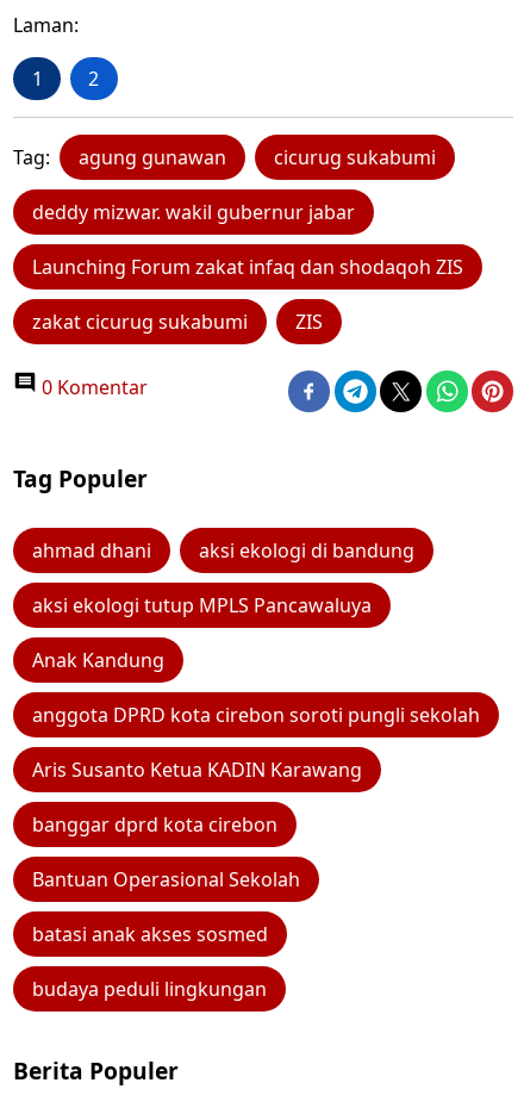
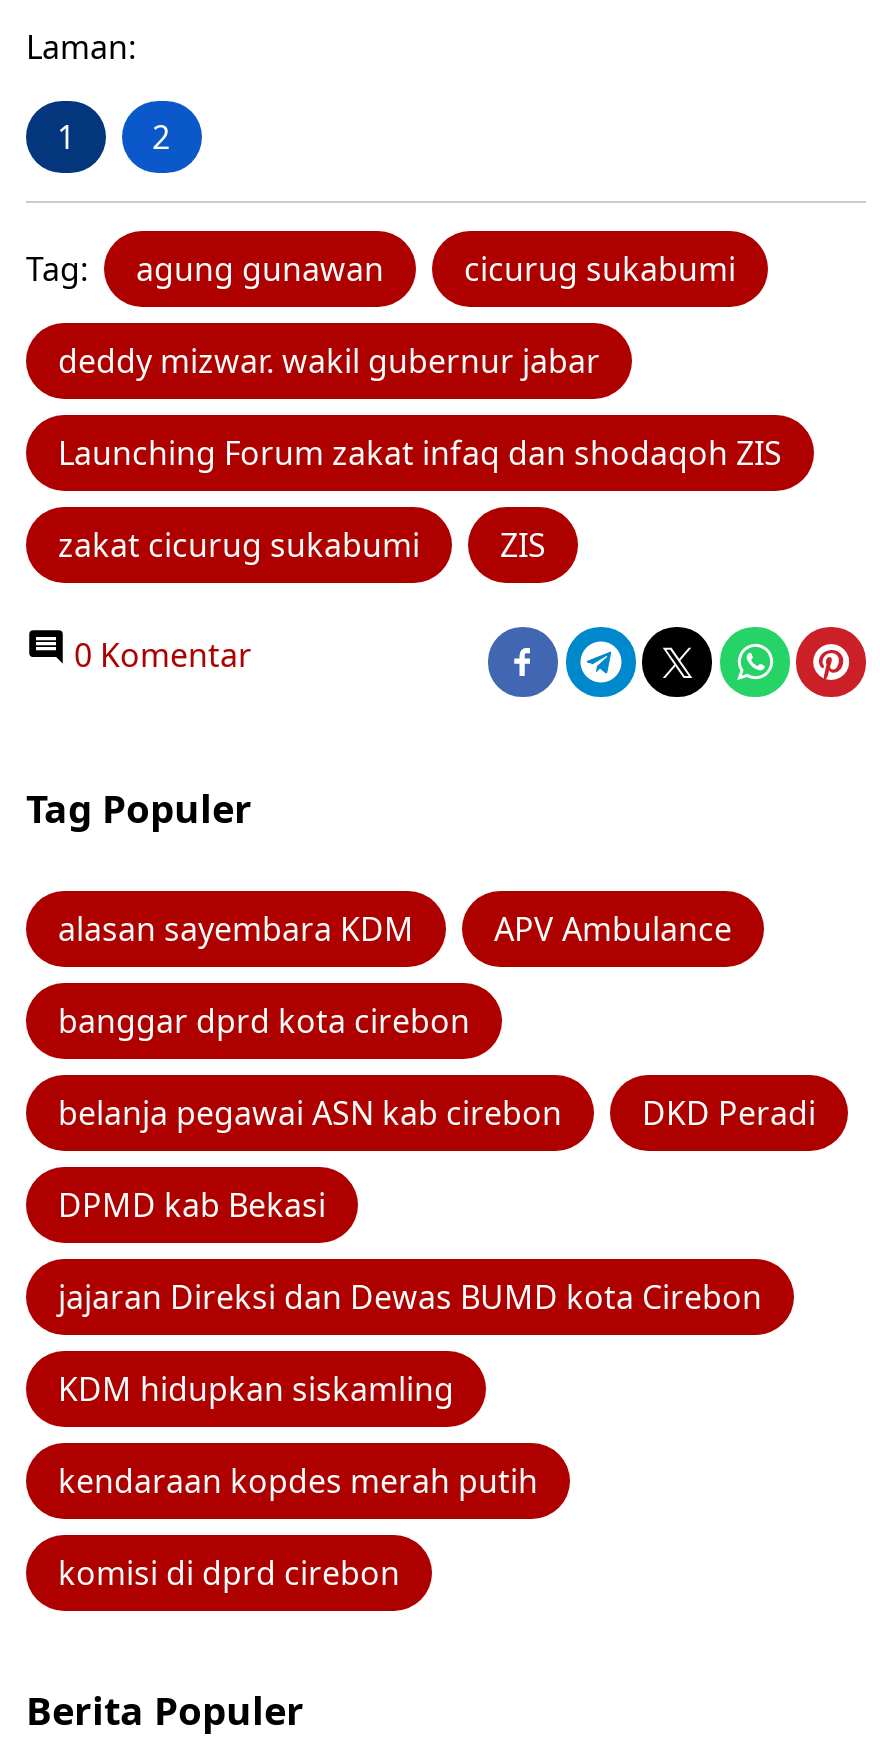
- ahmad dhani
- aksi ekologi di bandung
- aksi ekologi tutup MPLS Pancawaluya
- Anak Kandung
- anggota DPRD kota cirebon soroti pungli sekolah
- Aris Susanto Ketua KADIN Karawang
+ alasan sayembara KDM
+ APV Ambulance

moved up: banggar dprd kota cirebon

- Bantuan Operasional Sekolah
- batasi anak akses sosmed
- budaya peduli lingkungan
+ belanja pegawai ASN kab cirebon
+ DKD Peradi
+ DPMD kab Bekasi
+ jajaran Direksi dan Dewas BUMD kota Cirebon
+ KDM hidupkan siskamling
+ kendaraan kopdes merah putih
+ komisi di dprd cirebon
